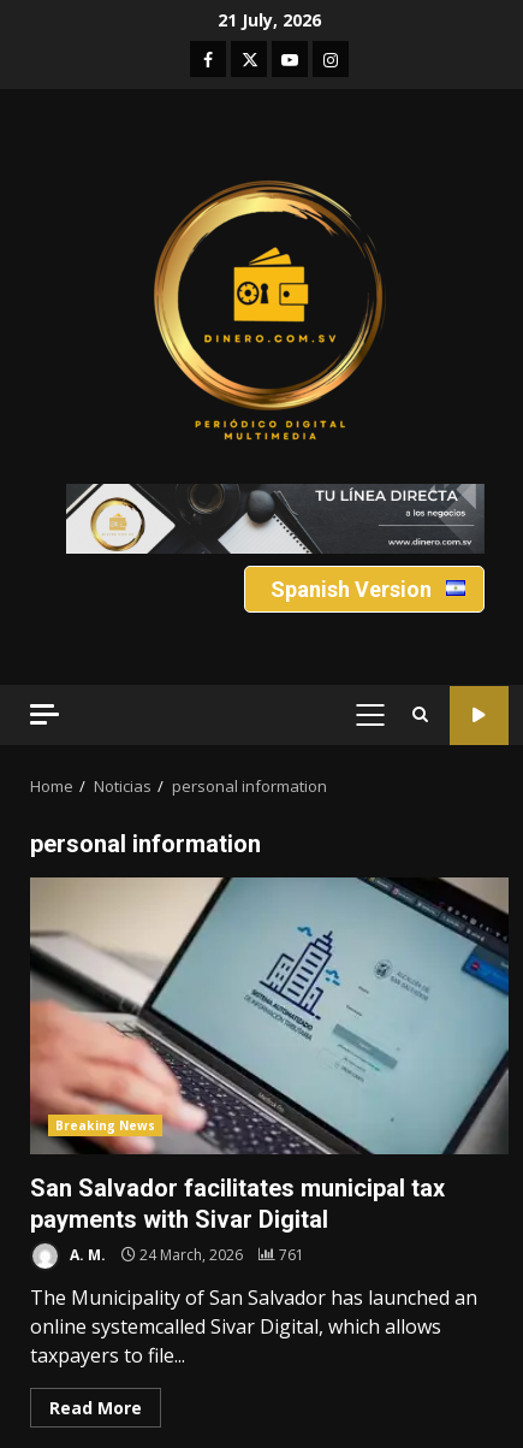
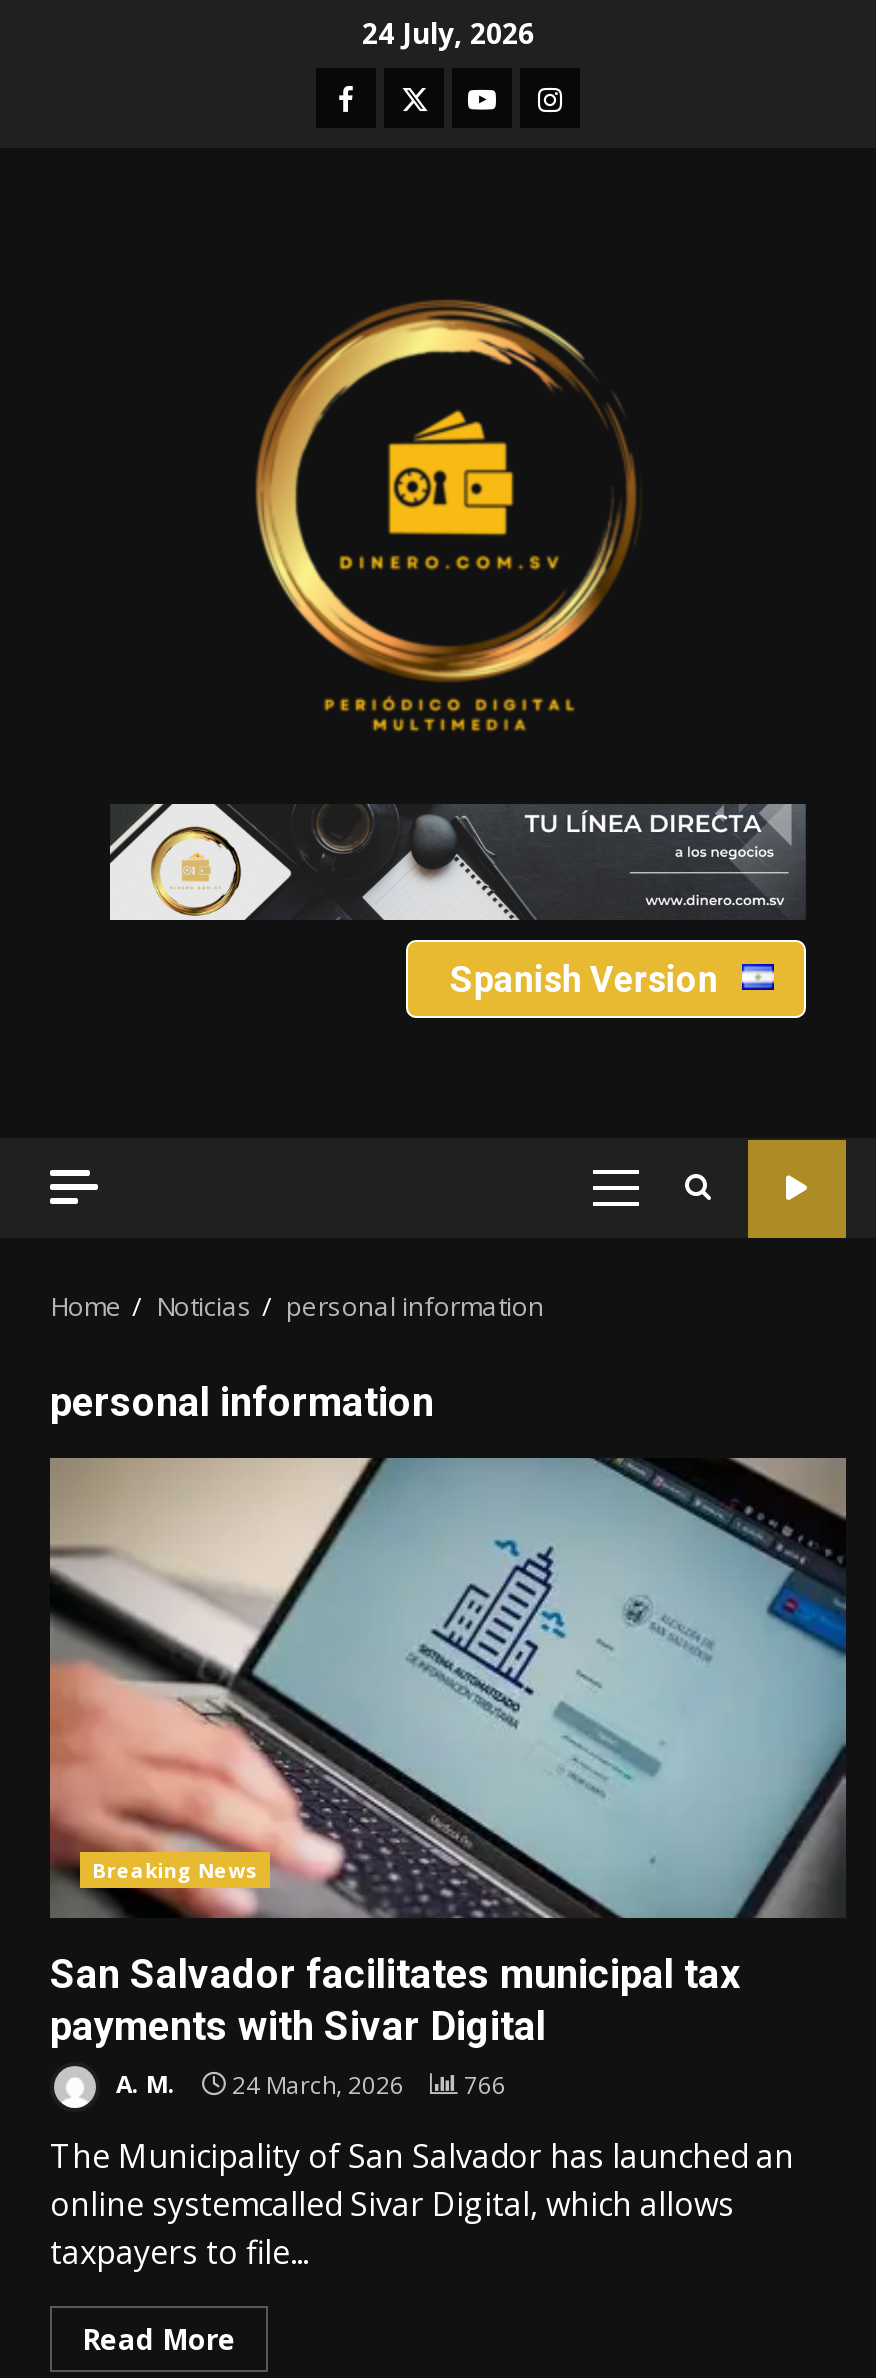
- 21 July, 2026
+ 24 July, 2026

- A. M. 24 March, 2026 761
+ A. M. 24 March, 2026 766
